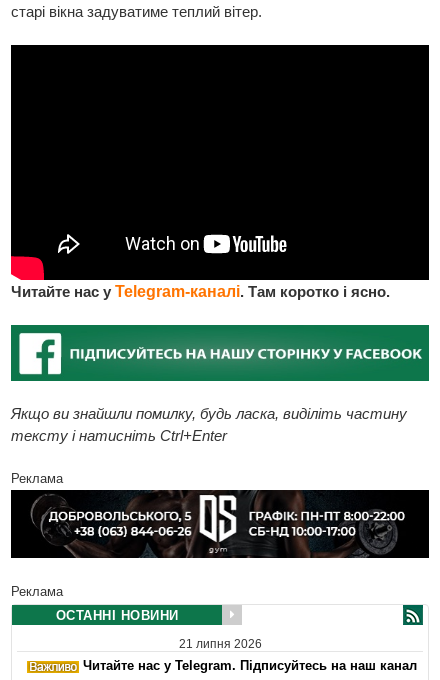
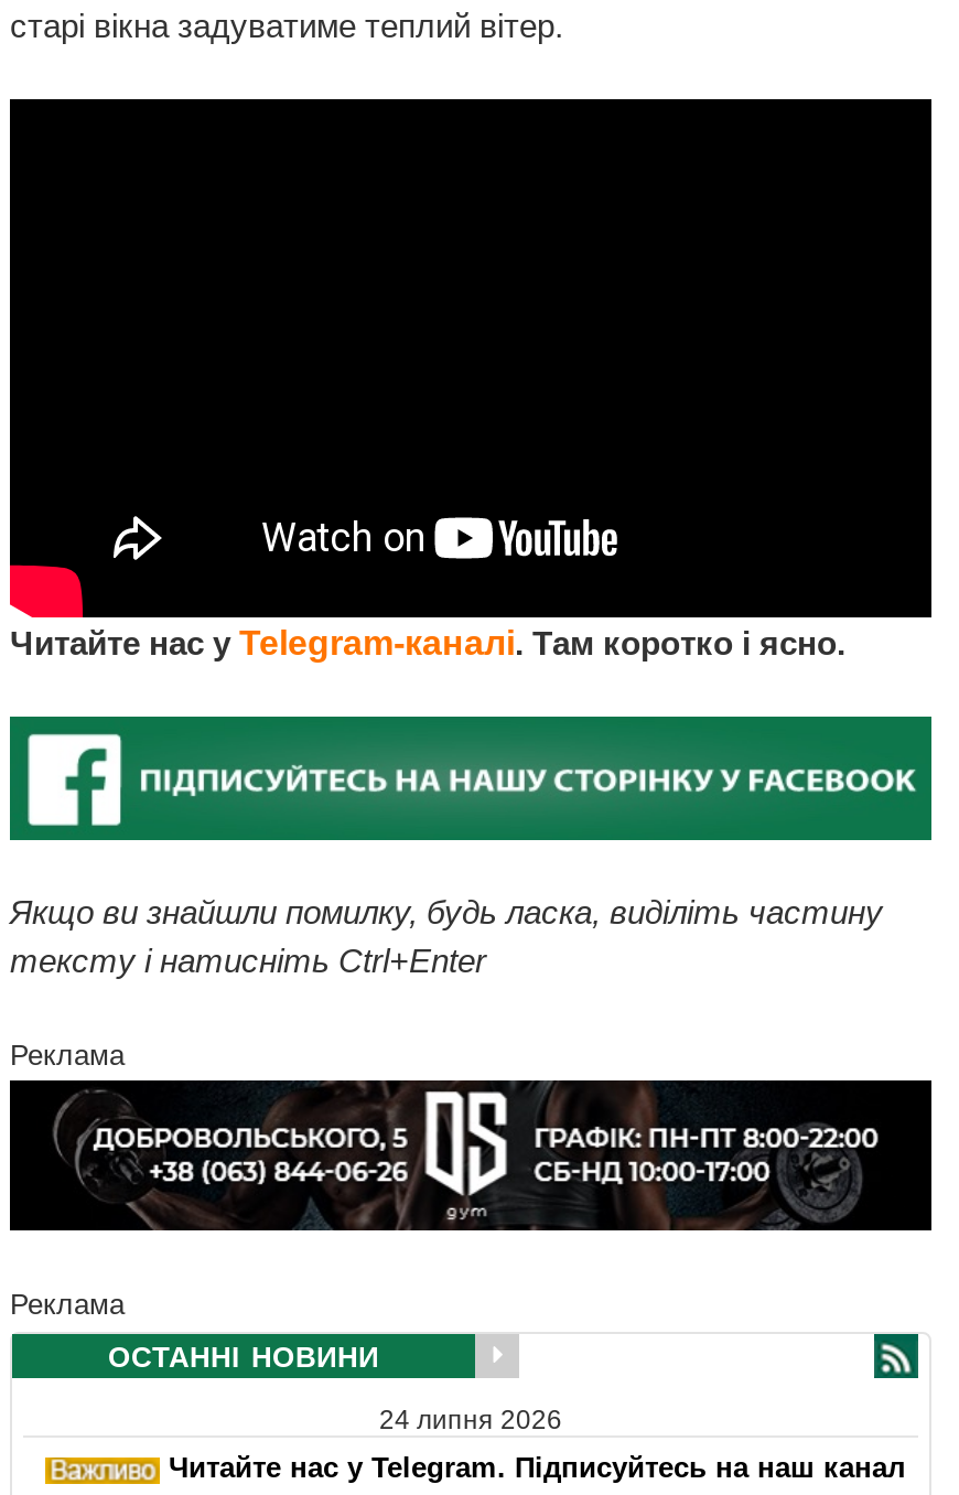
- 21 липня 2026
+ 24 липня 2026
